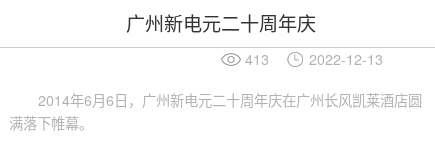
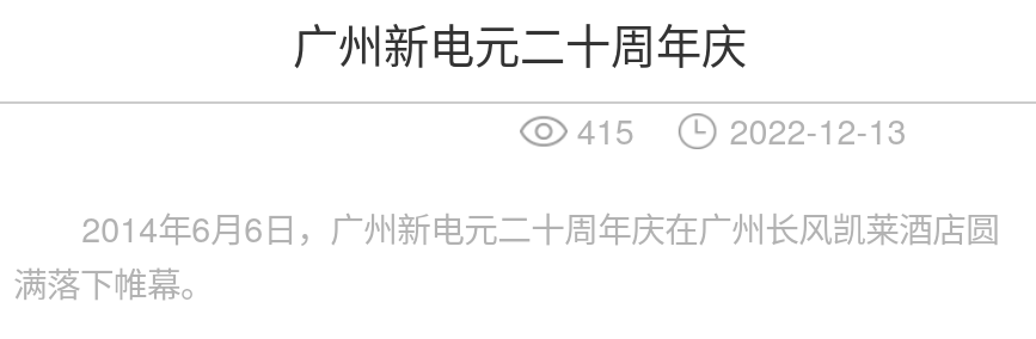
- 413 2022-12-13
+ 415 2022-12-13
